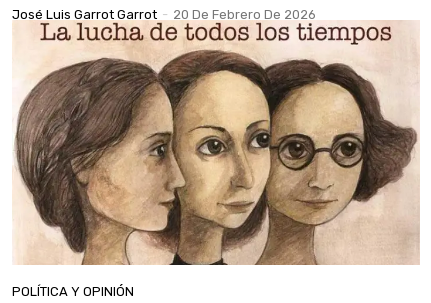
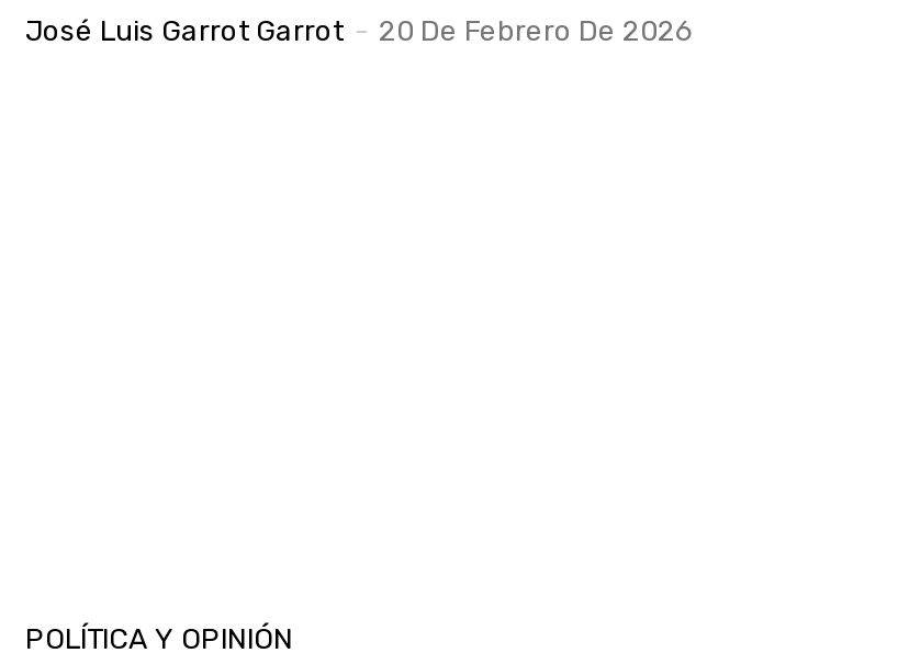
- [image]
